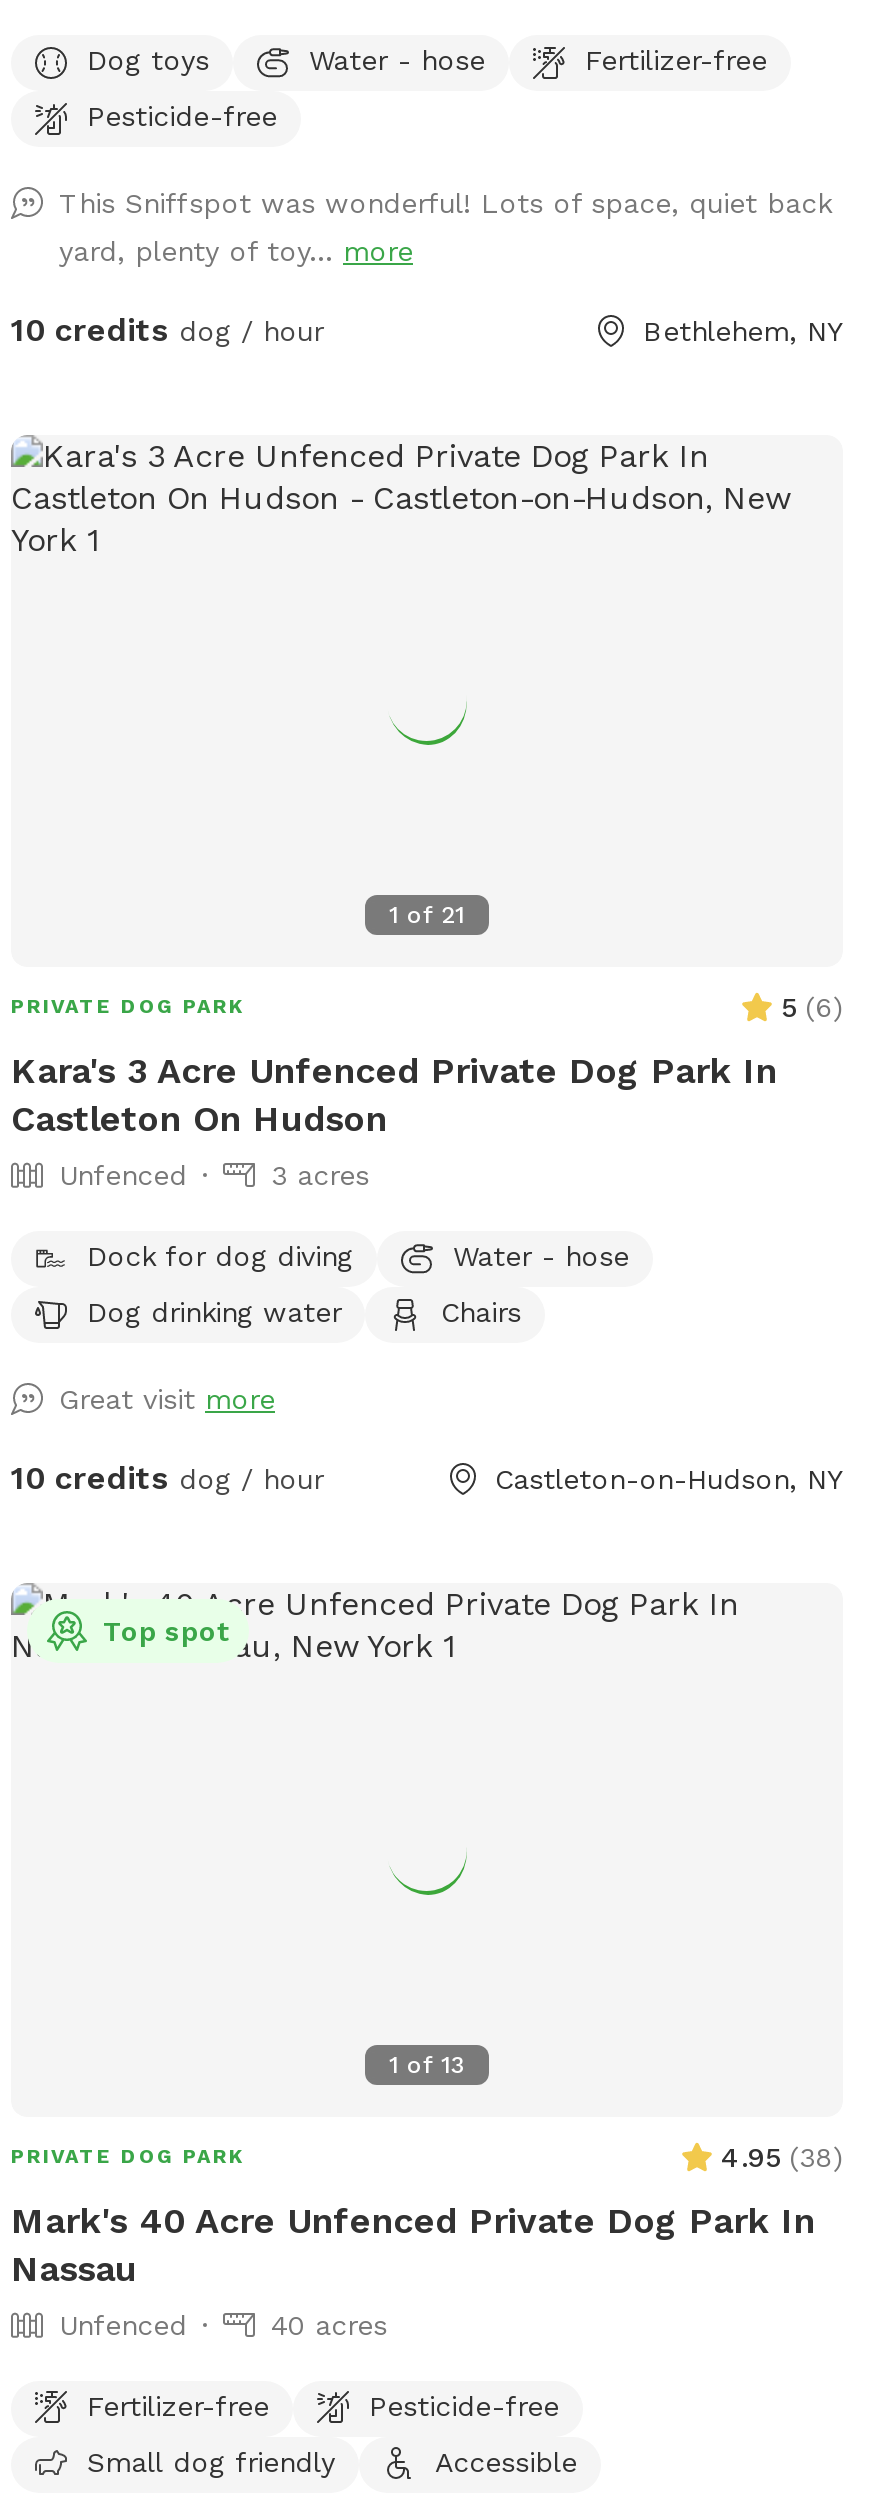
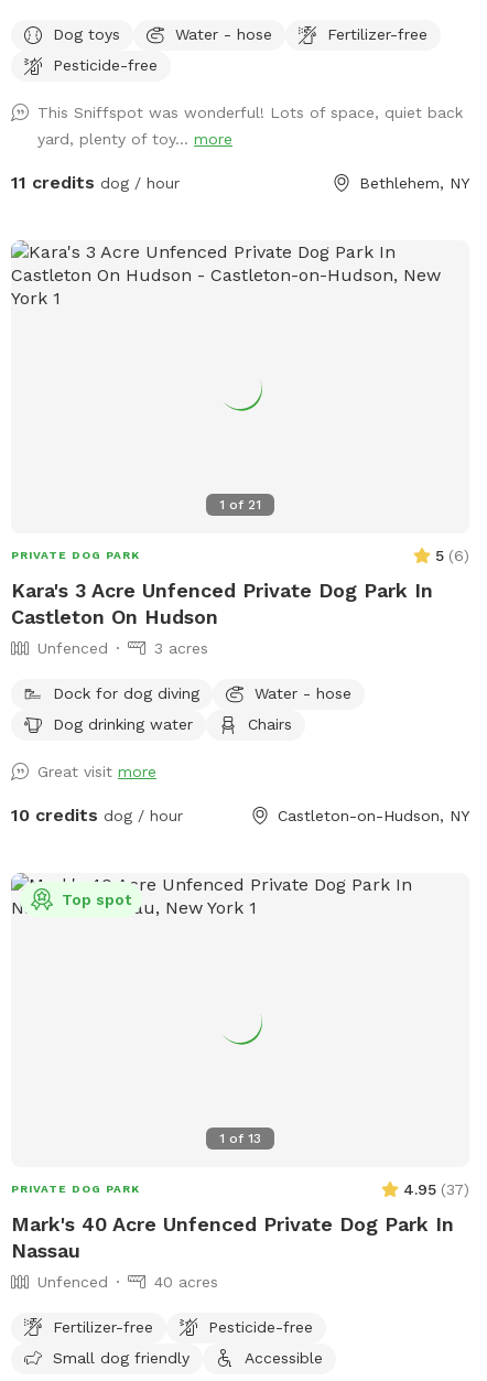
- 10 credits dog / hour
+ 11 credits dog / hour

- 4.95 (38)
+ 4.95 (37)
